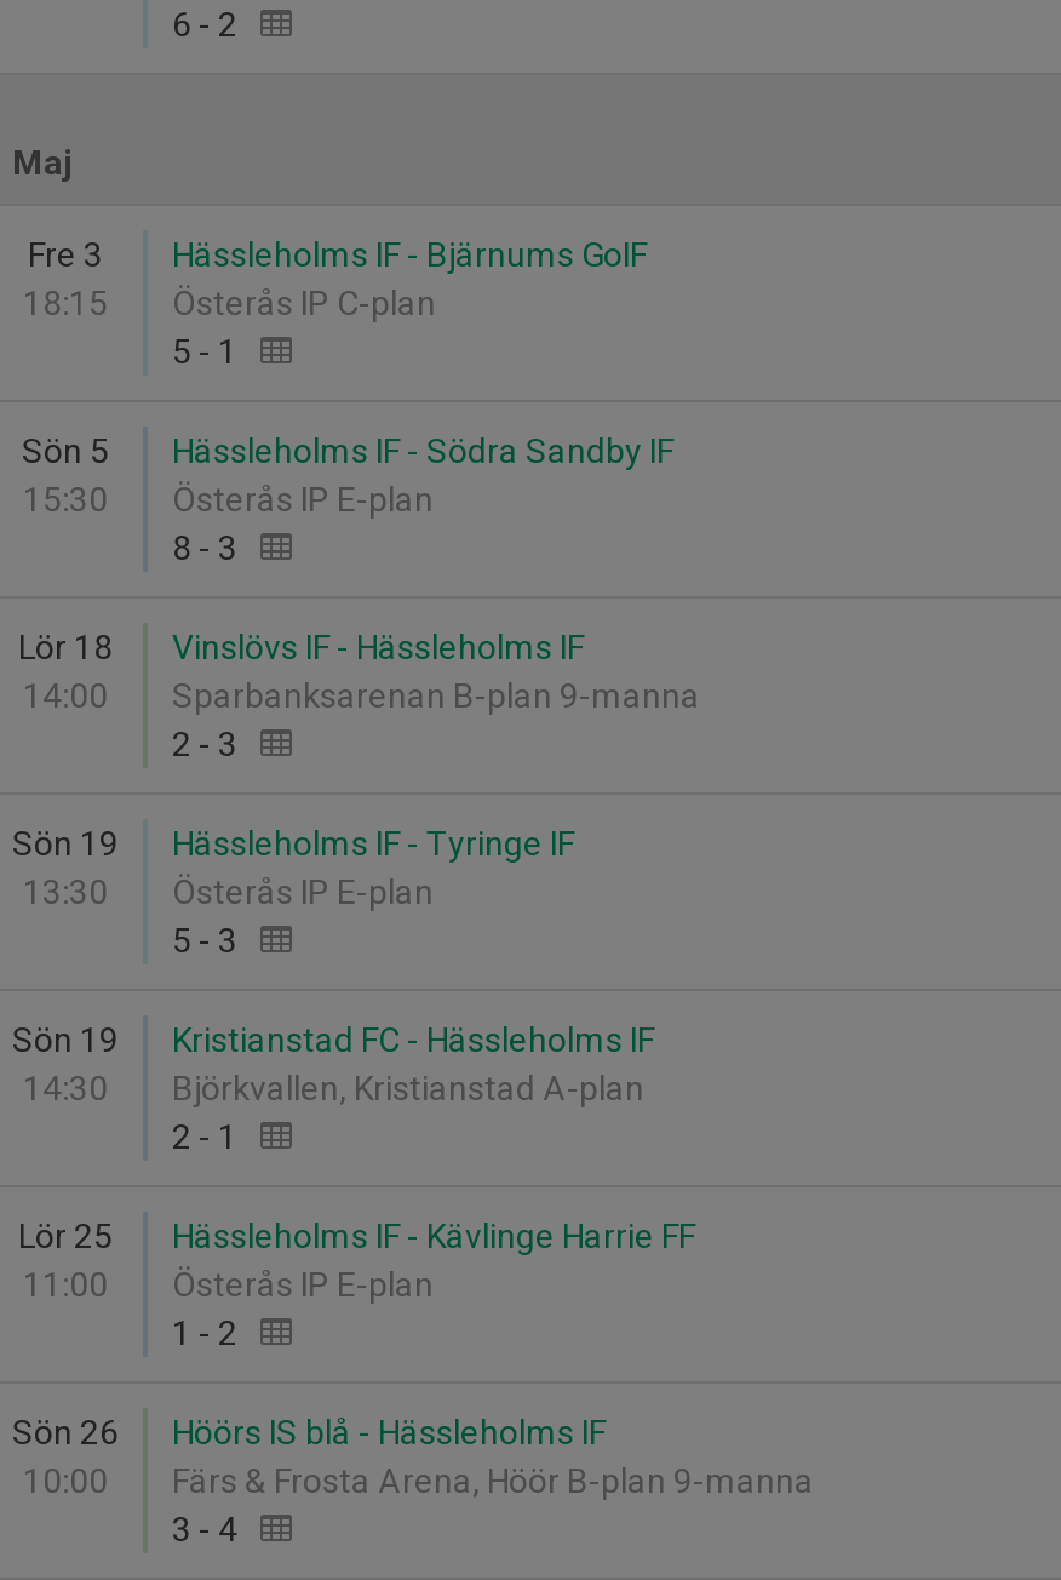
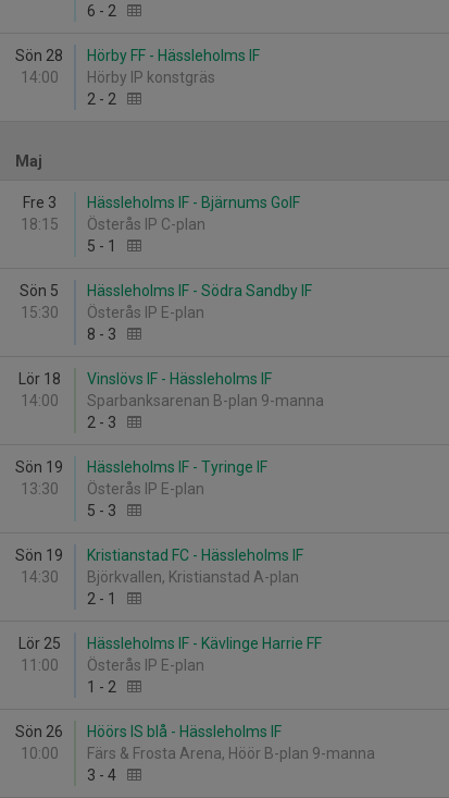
+ Sön 28
+ 14:00

+ Hörby FF - Hässleholms IF
+ Hörby IP konstgräs
+ 2 - 2
